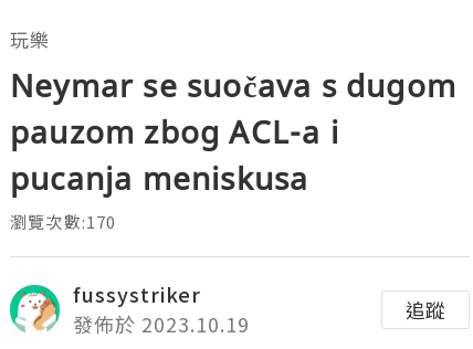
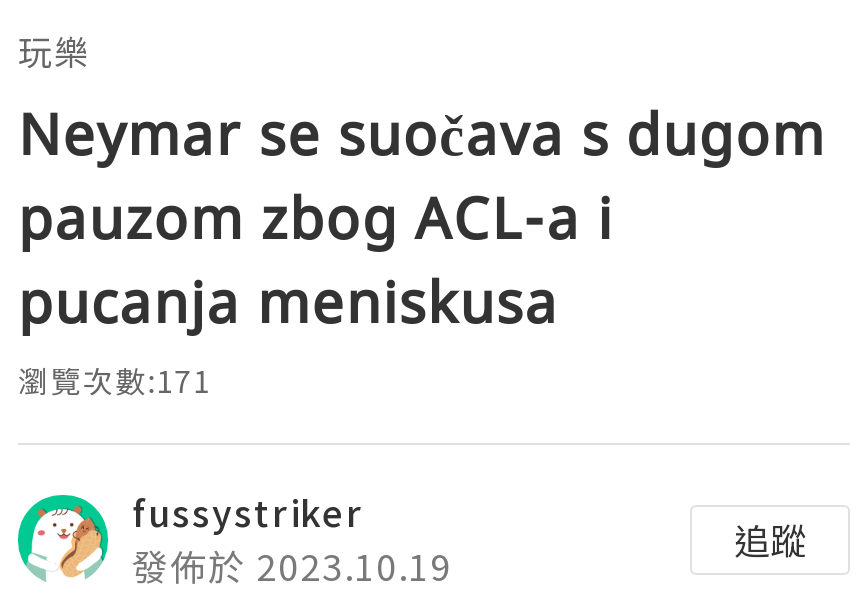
- 瀏覽次數:170
+ 瀏覽次數:171
